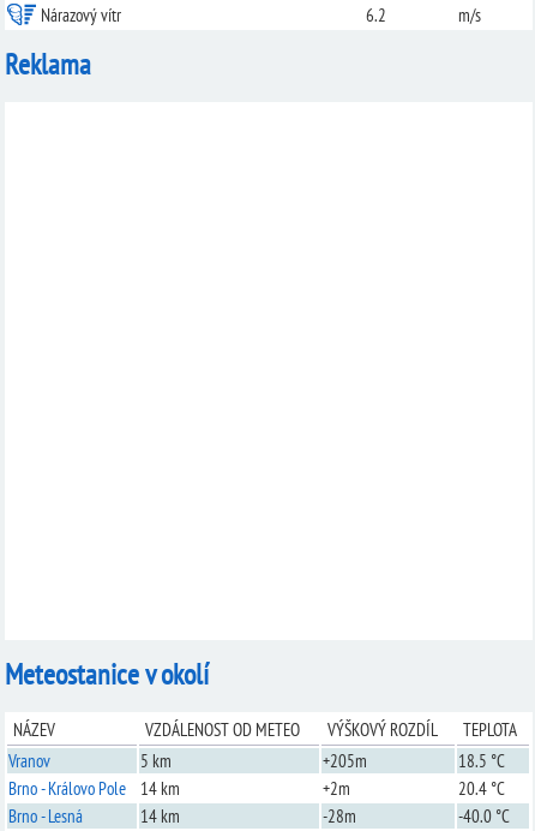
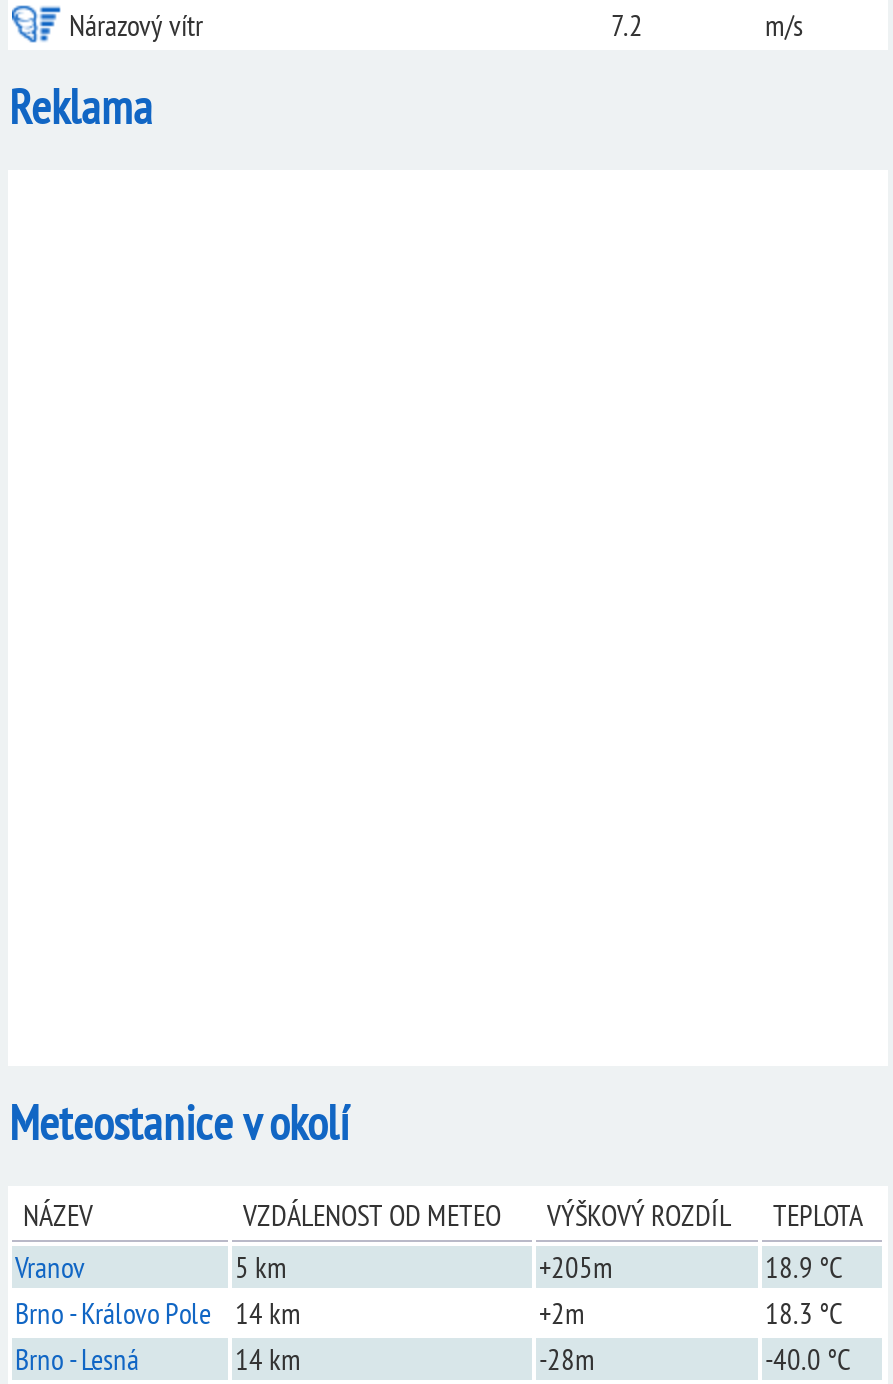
- 6.2
+ 7.2

- 18.5 °C
+ 18.9 °C

- 20.4 °C
+ 18.3 °C
